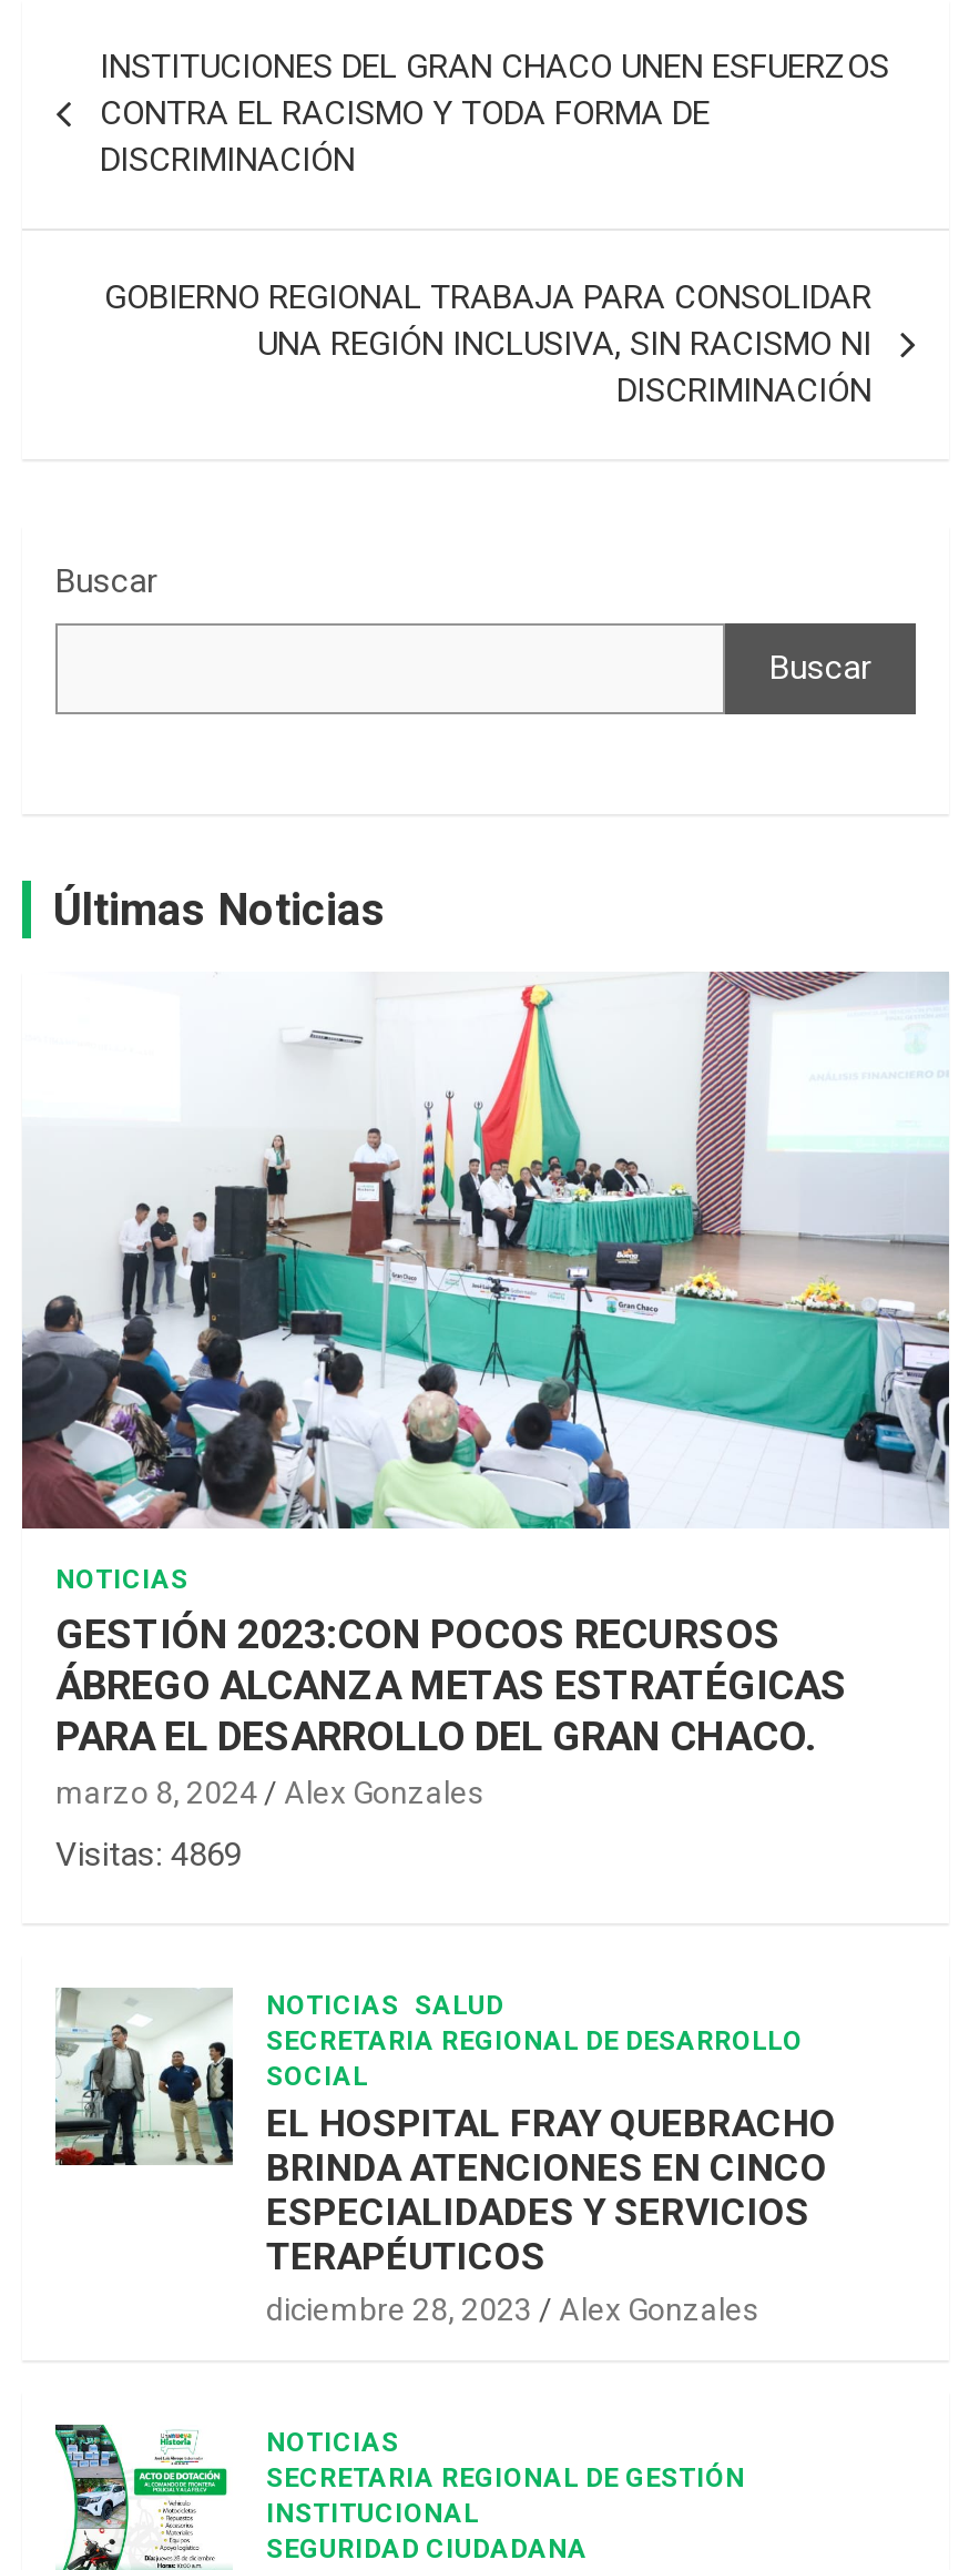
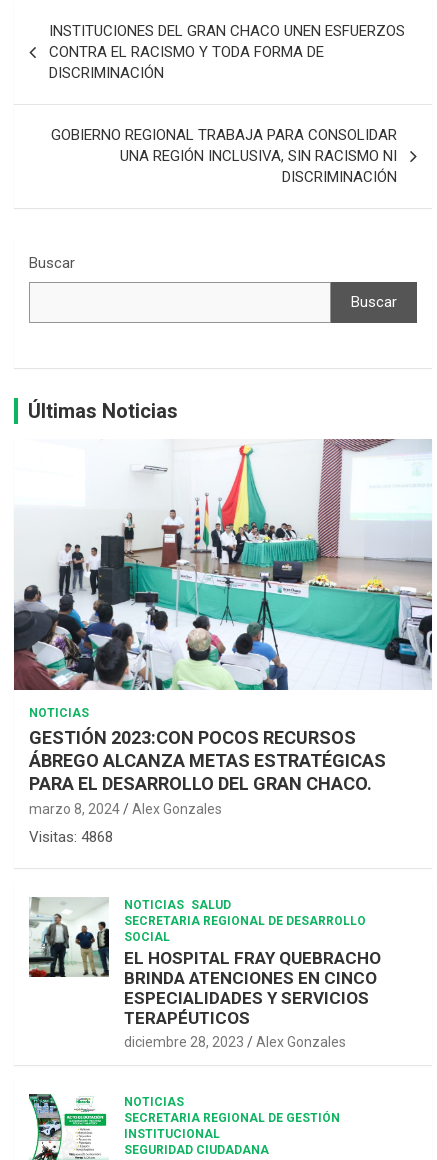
- Visitas: 4869
+ Visitas: 4868
